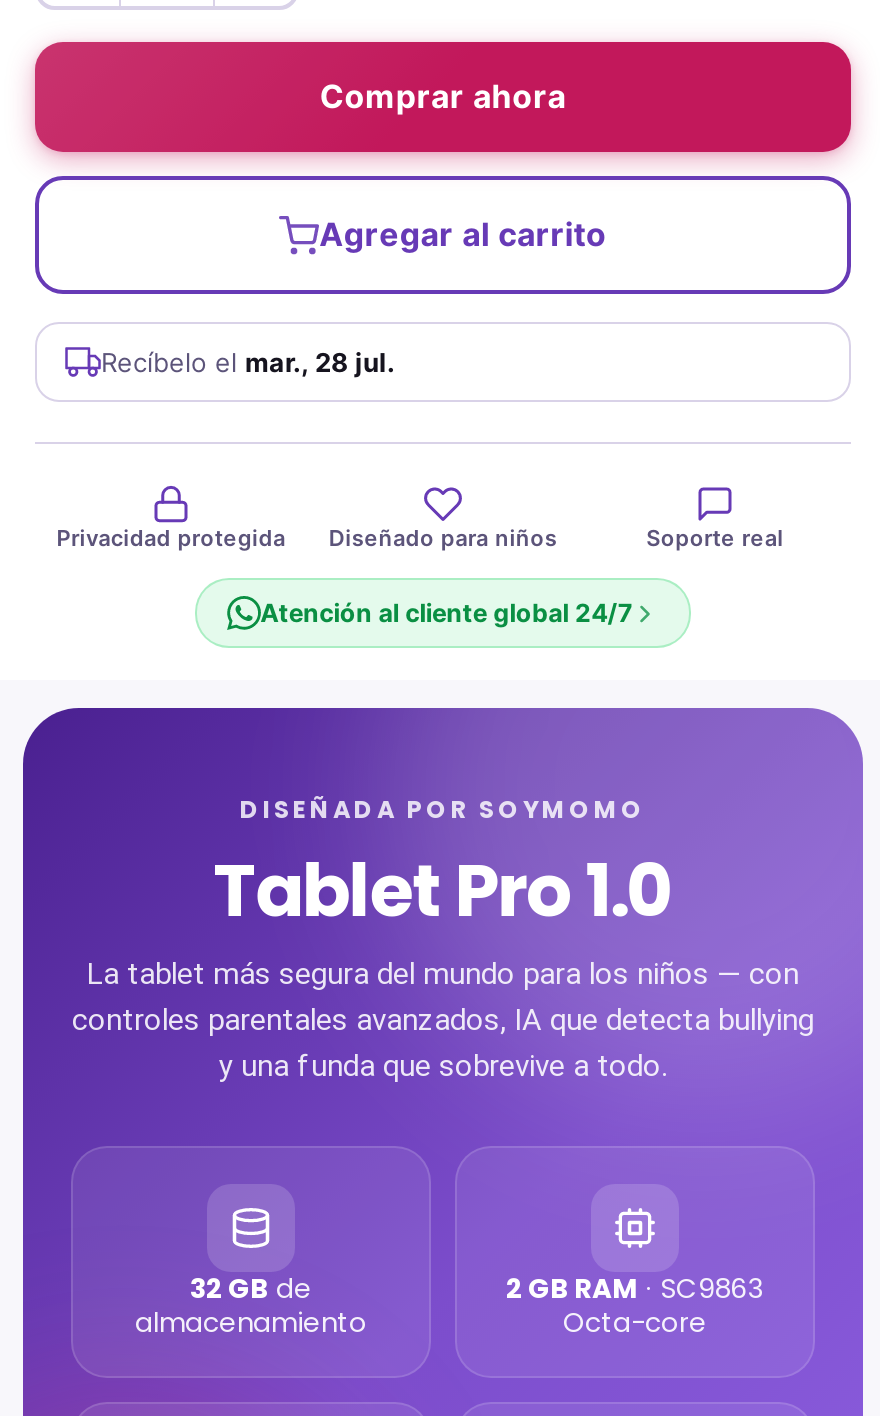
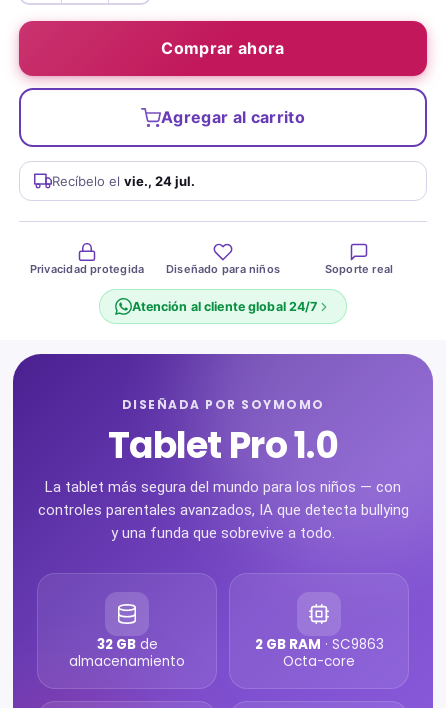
- Recíbelo el mar., 28 jul.
+ Recíbelo el vie., 24 jul.
